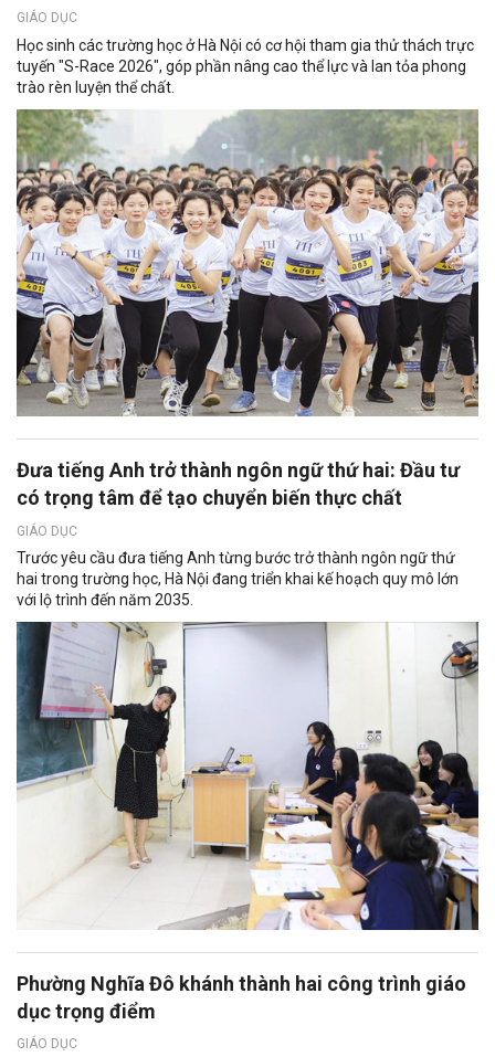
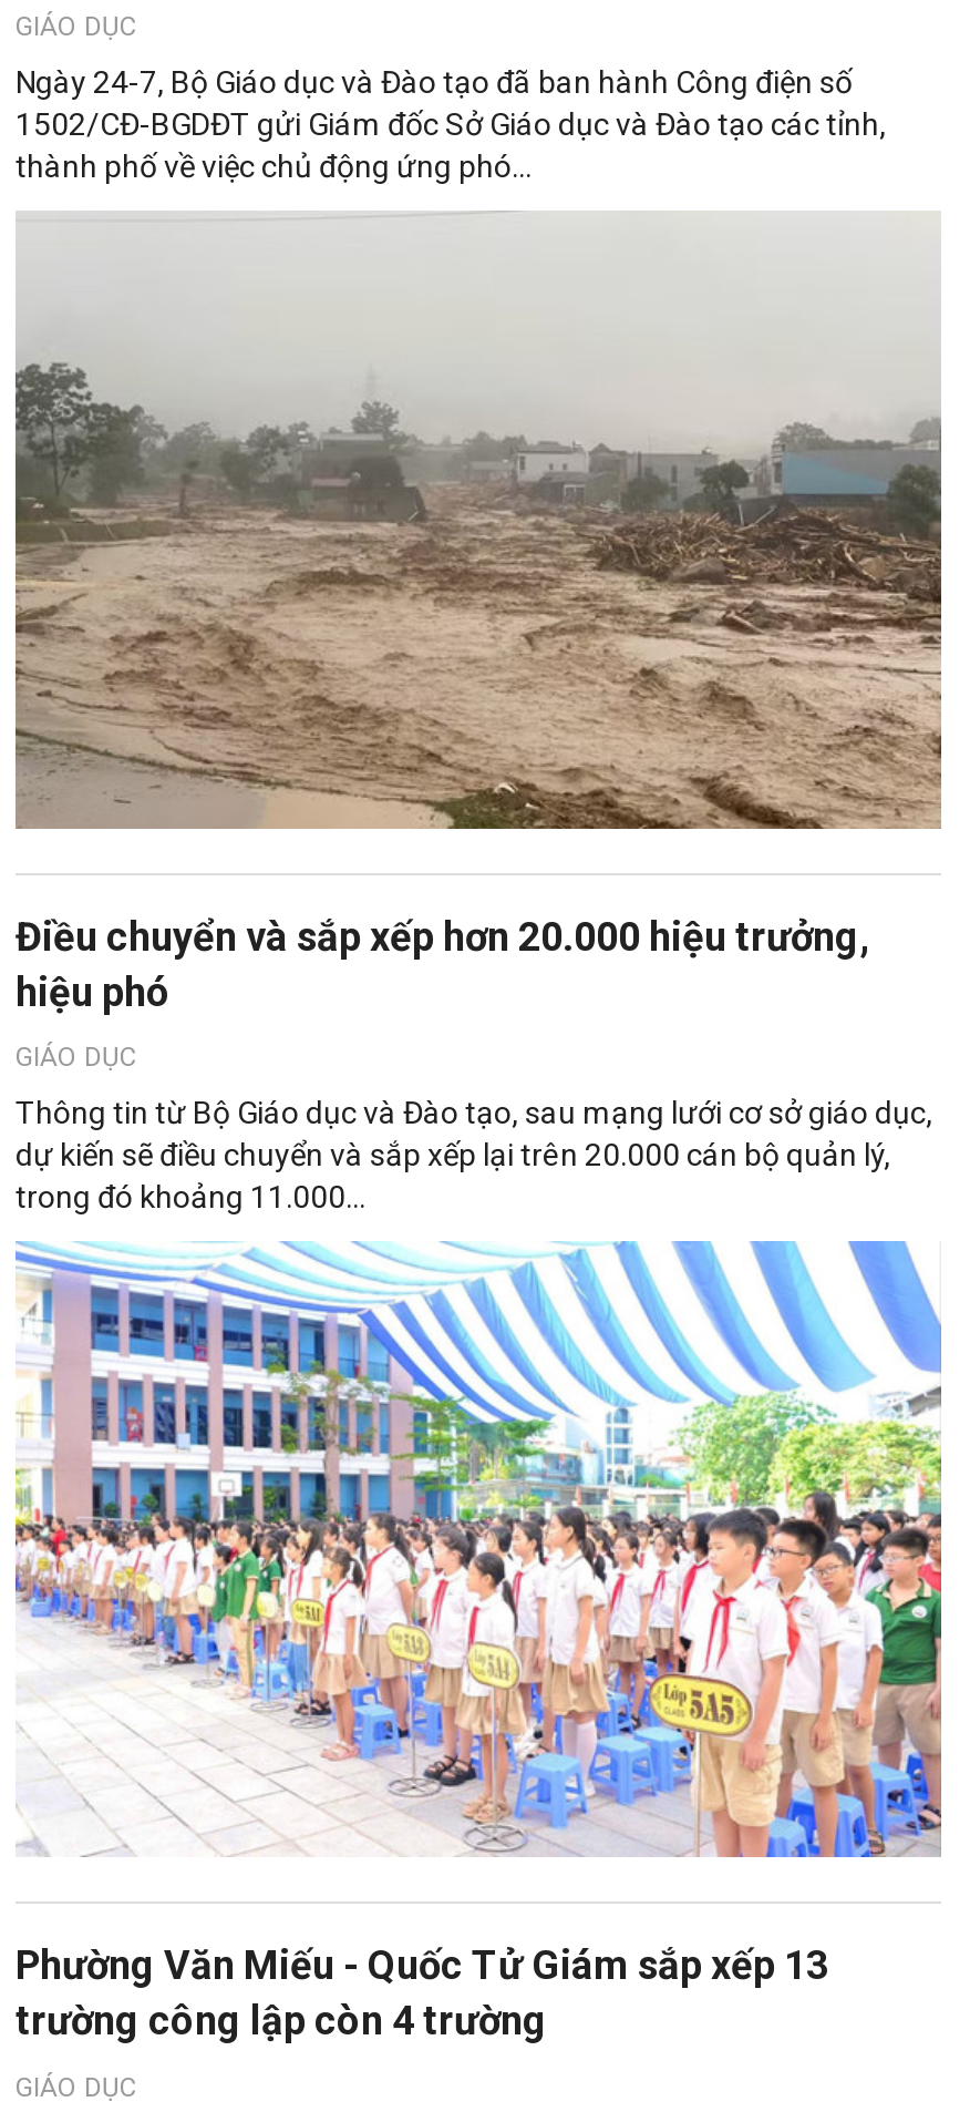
- Học sinh các trường học ở Hà Nội có cơ hội tham gia thử thách trực
- tuyến "S-Race 2026", góp phần nâng cao thể lực và lan tỏa phong
- trào rèn luyện thể chất.
+ Ngày 24-7, Bộ Giáo dục và Đào tạo đã ban hành Công điện số
+ 1502/CĐ-BGDĐT gửi Giám đốc Sở Giáo dục và Đào tạo các tỉnh,
+ thành phố về việc chủ động ứng phó...

- [image]
- Đưa tiếng Anh trở thành ngôn ngữ thứ hai: Đầu tư
- có trọng tâm để tạo chuyển biến thực chất
+ [image]
+ Điều chuyển và sắp xếp hơn 20.000 hiệu trưởng,
+ hiệu phó

- Trước yêu cầu đưa tiếng Anh từng bước trở thành ngôn ngữ thứ
- hai trong trường học, Hà Nội đang triển khai kế hoạch quy mô lớn
- với lộ trình đến năm 2035.
+ Thông tin từ Bộ Giáo dục và Đào tạo, sau mạng lưới cơ sở giáo dục,
+ dự kiến sẽ điều chuyển và sắp xếp lại trên 20.000 cán bộ quản lý,
+ trong đó khoảng 11.000...

- [image]
- Phường Nghĩa Đô khánh thành hai công trình giáo
- dục trọng điểm
+ [image]
+ Phường Văn Miếu - Quốc Tử Giám sắp xếp 13
+ trường công lập còn 4 trường
